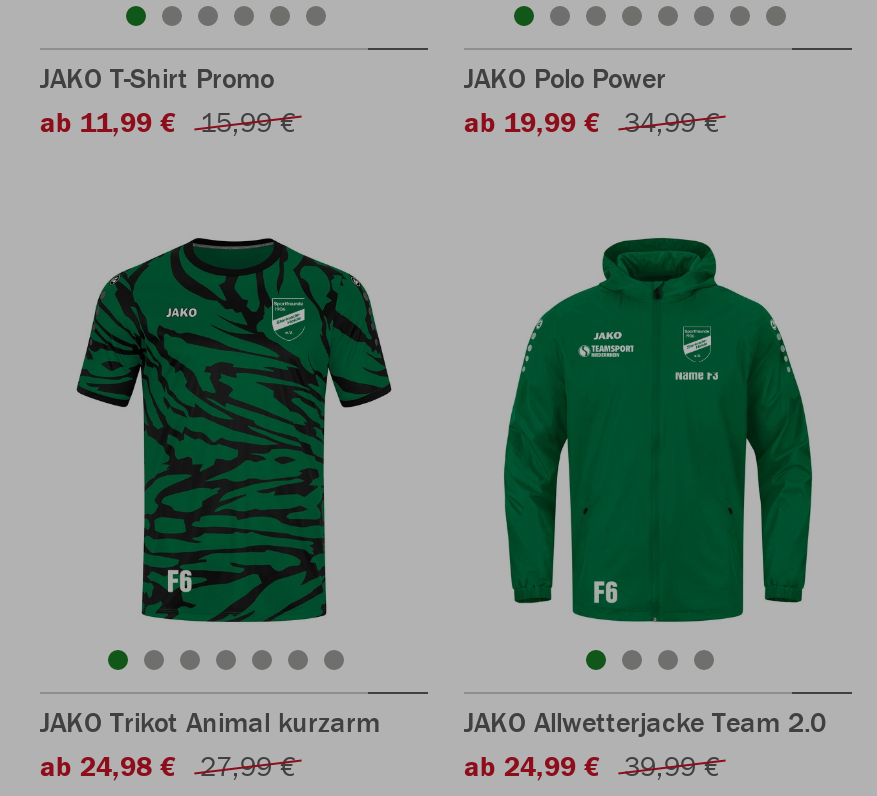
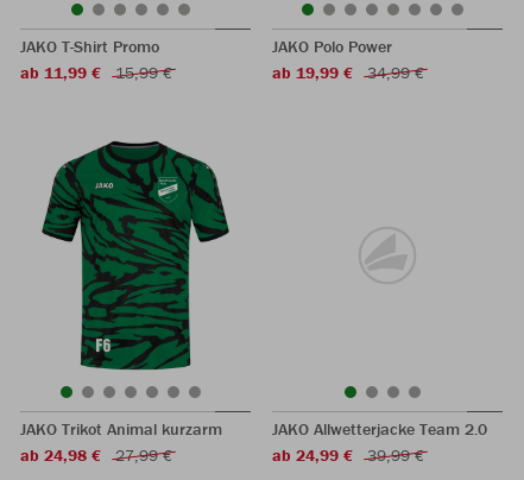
- [image]
